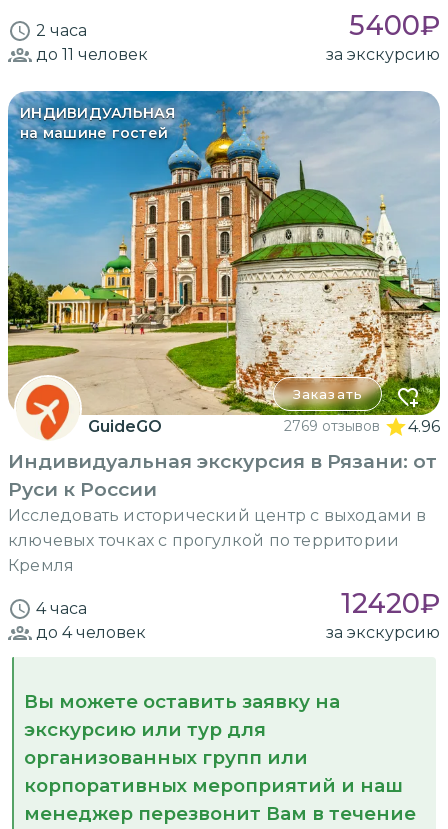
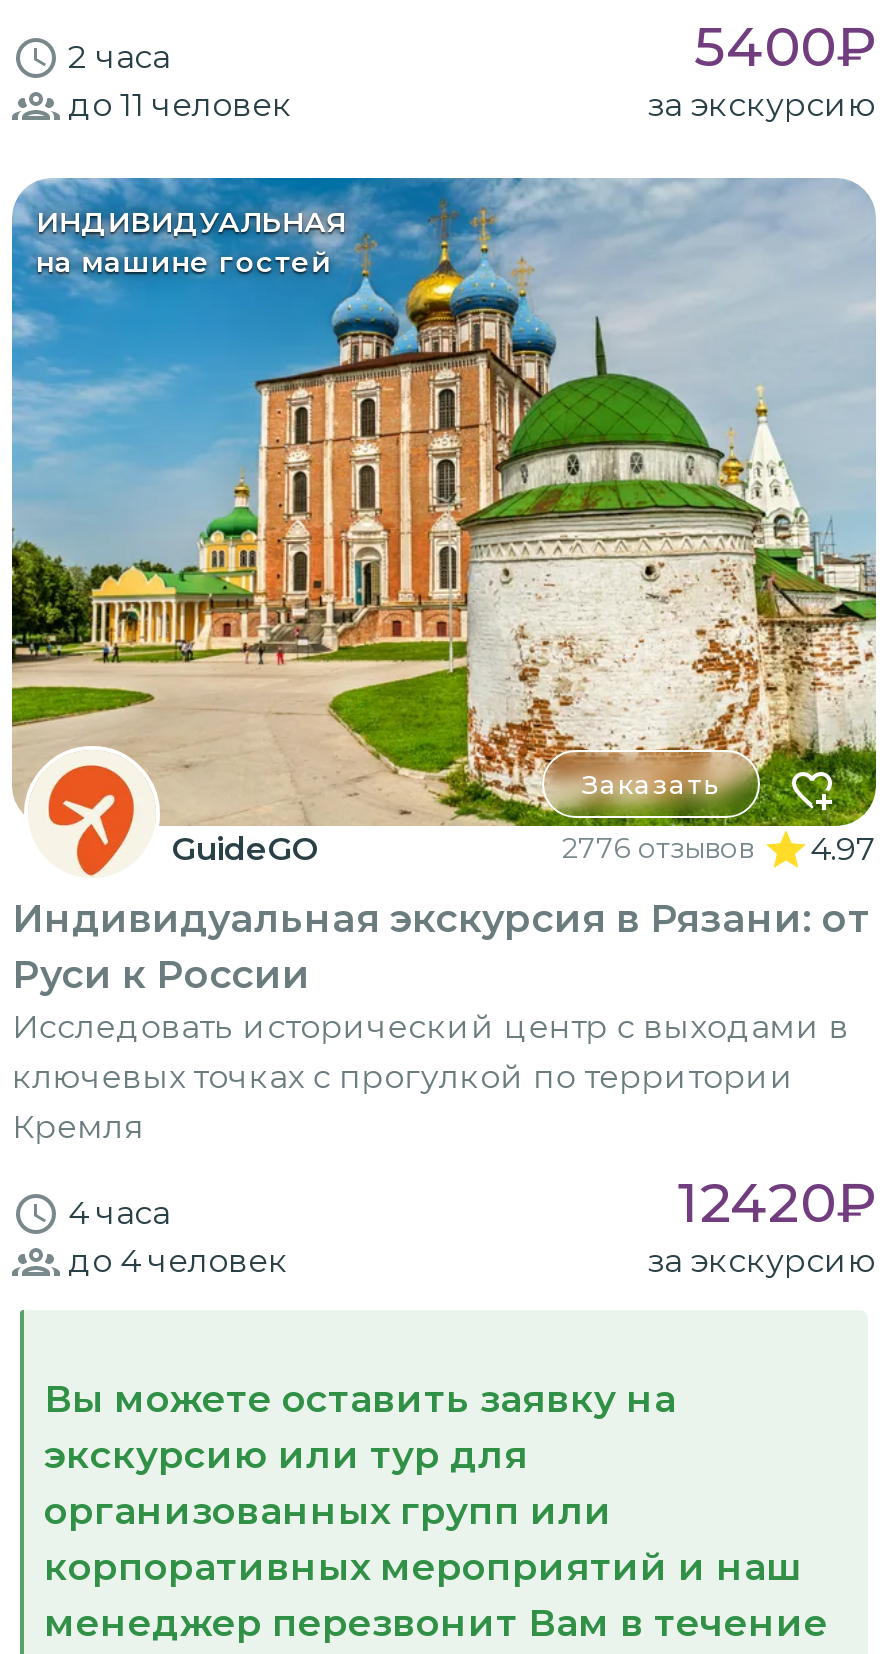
- 2769 отзывов
+ 2776 отзывов

- 4.96
+ 4.97
